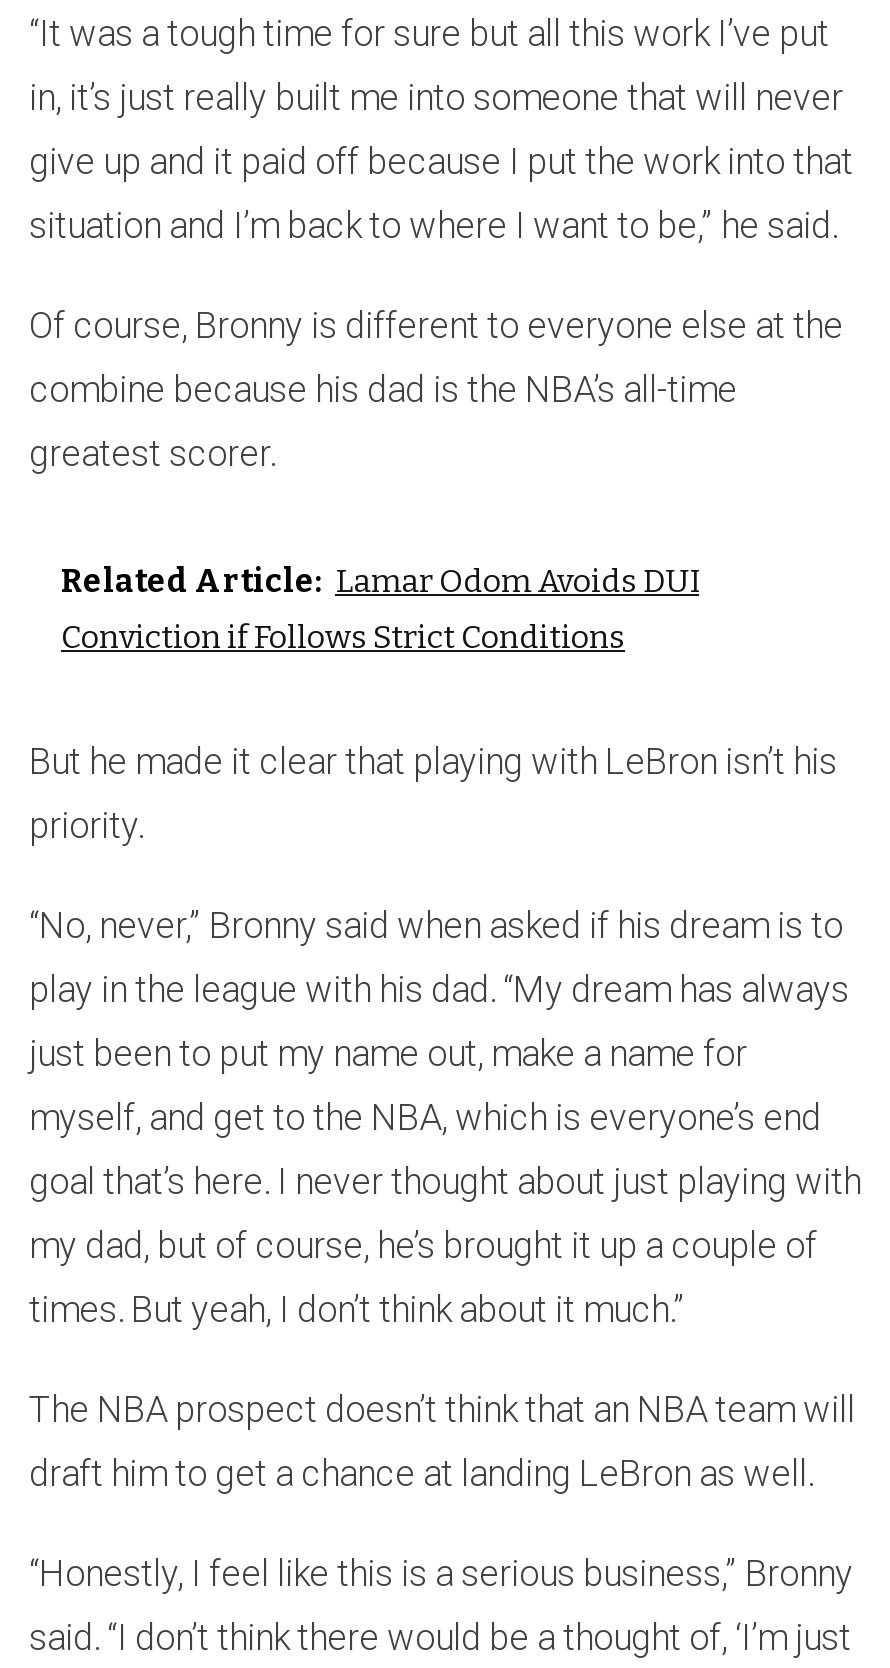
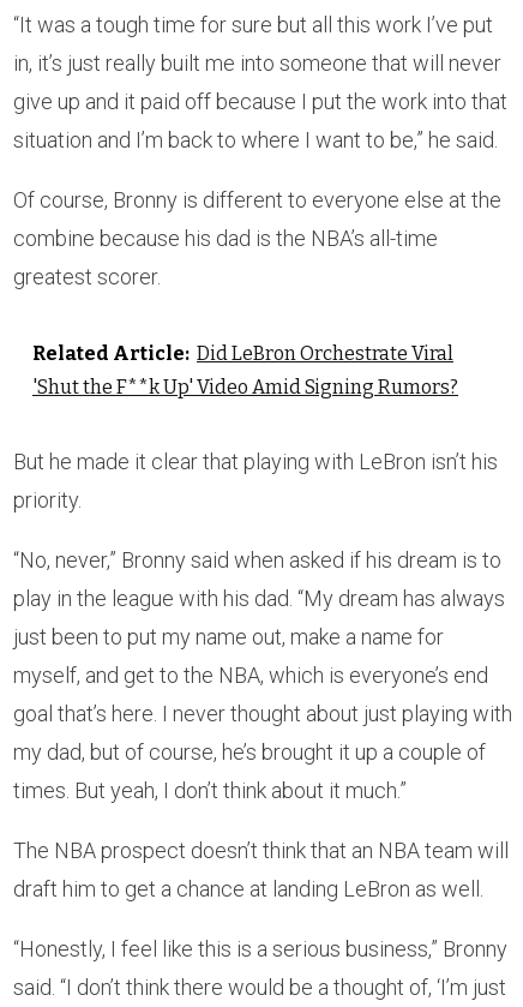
- Related Article: Lamar Odom Avoids DUI
+ Related Article: Did LeBron Orchestrate Viral

- Conviction if Follows Strict Conditions
+ 'Shut the F**k Up' Video Amid Signing Rumors?
